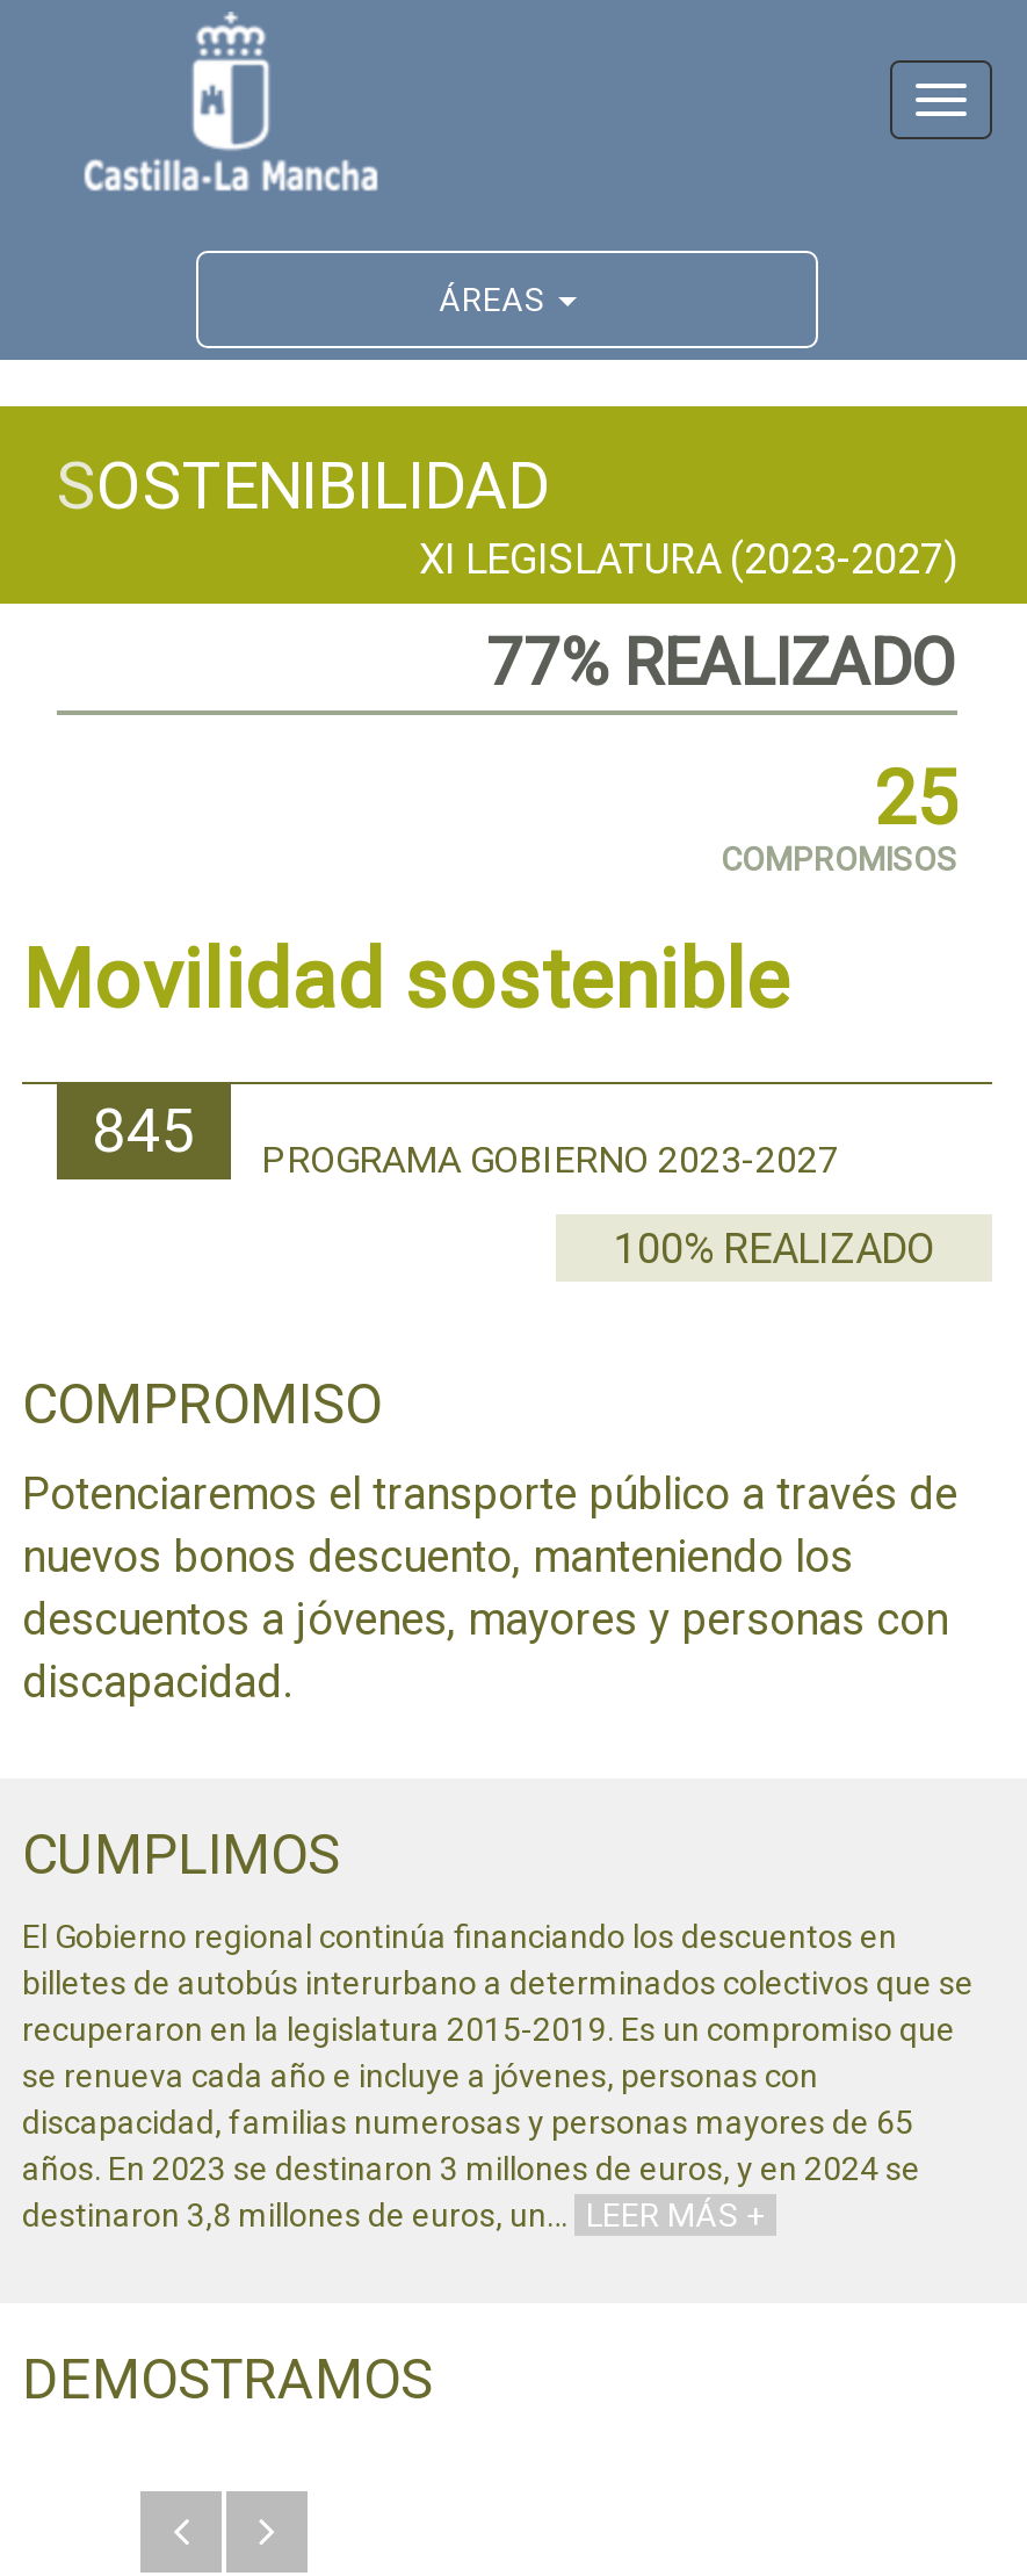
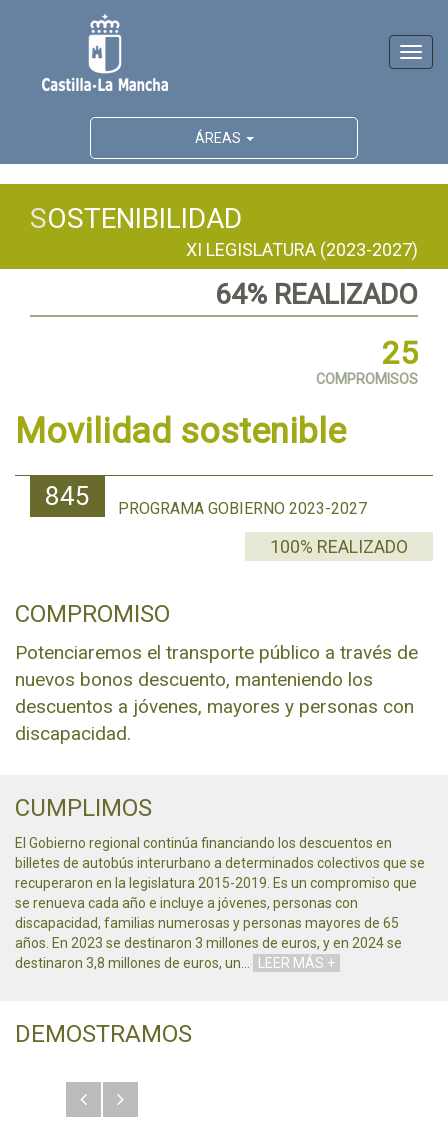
- 77% REALIZADO
+ 64% REALIZADO
